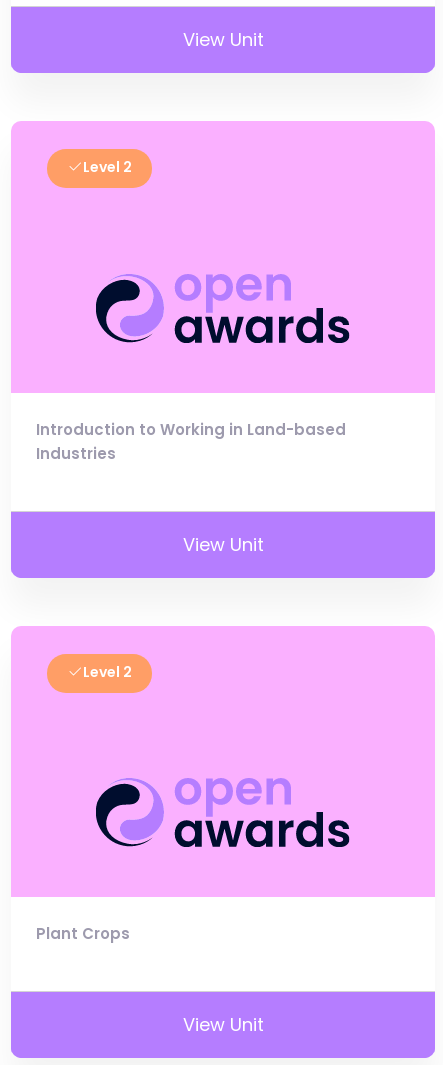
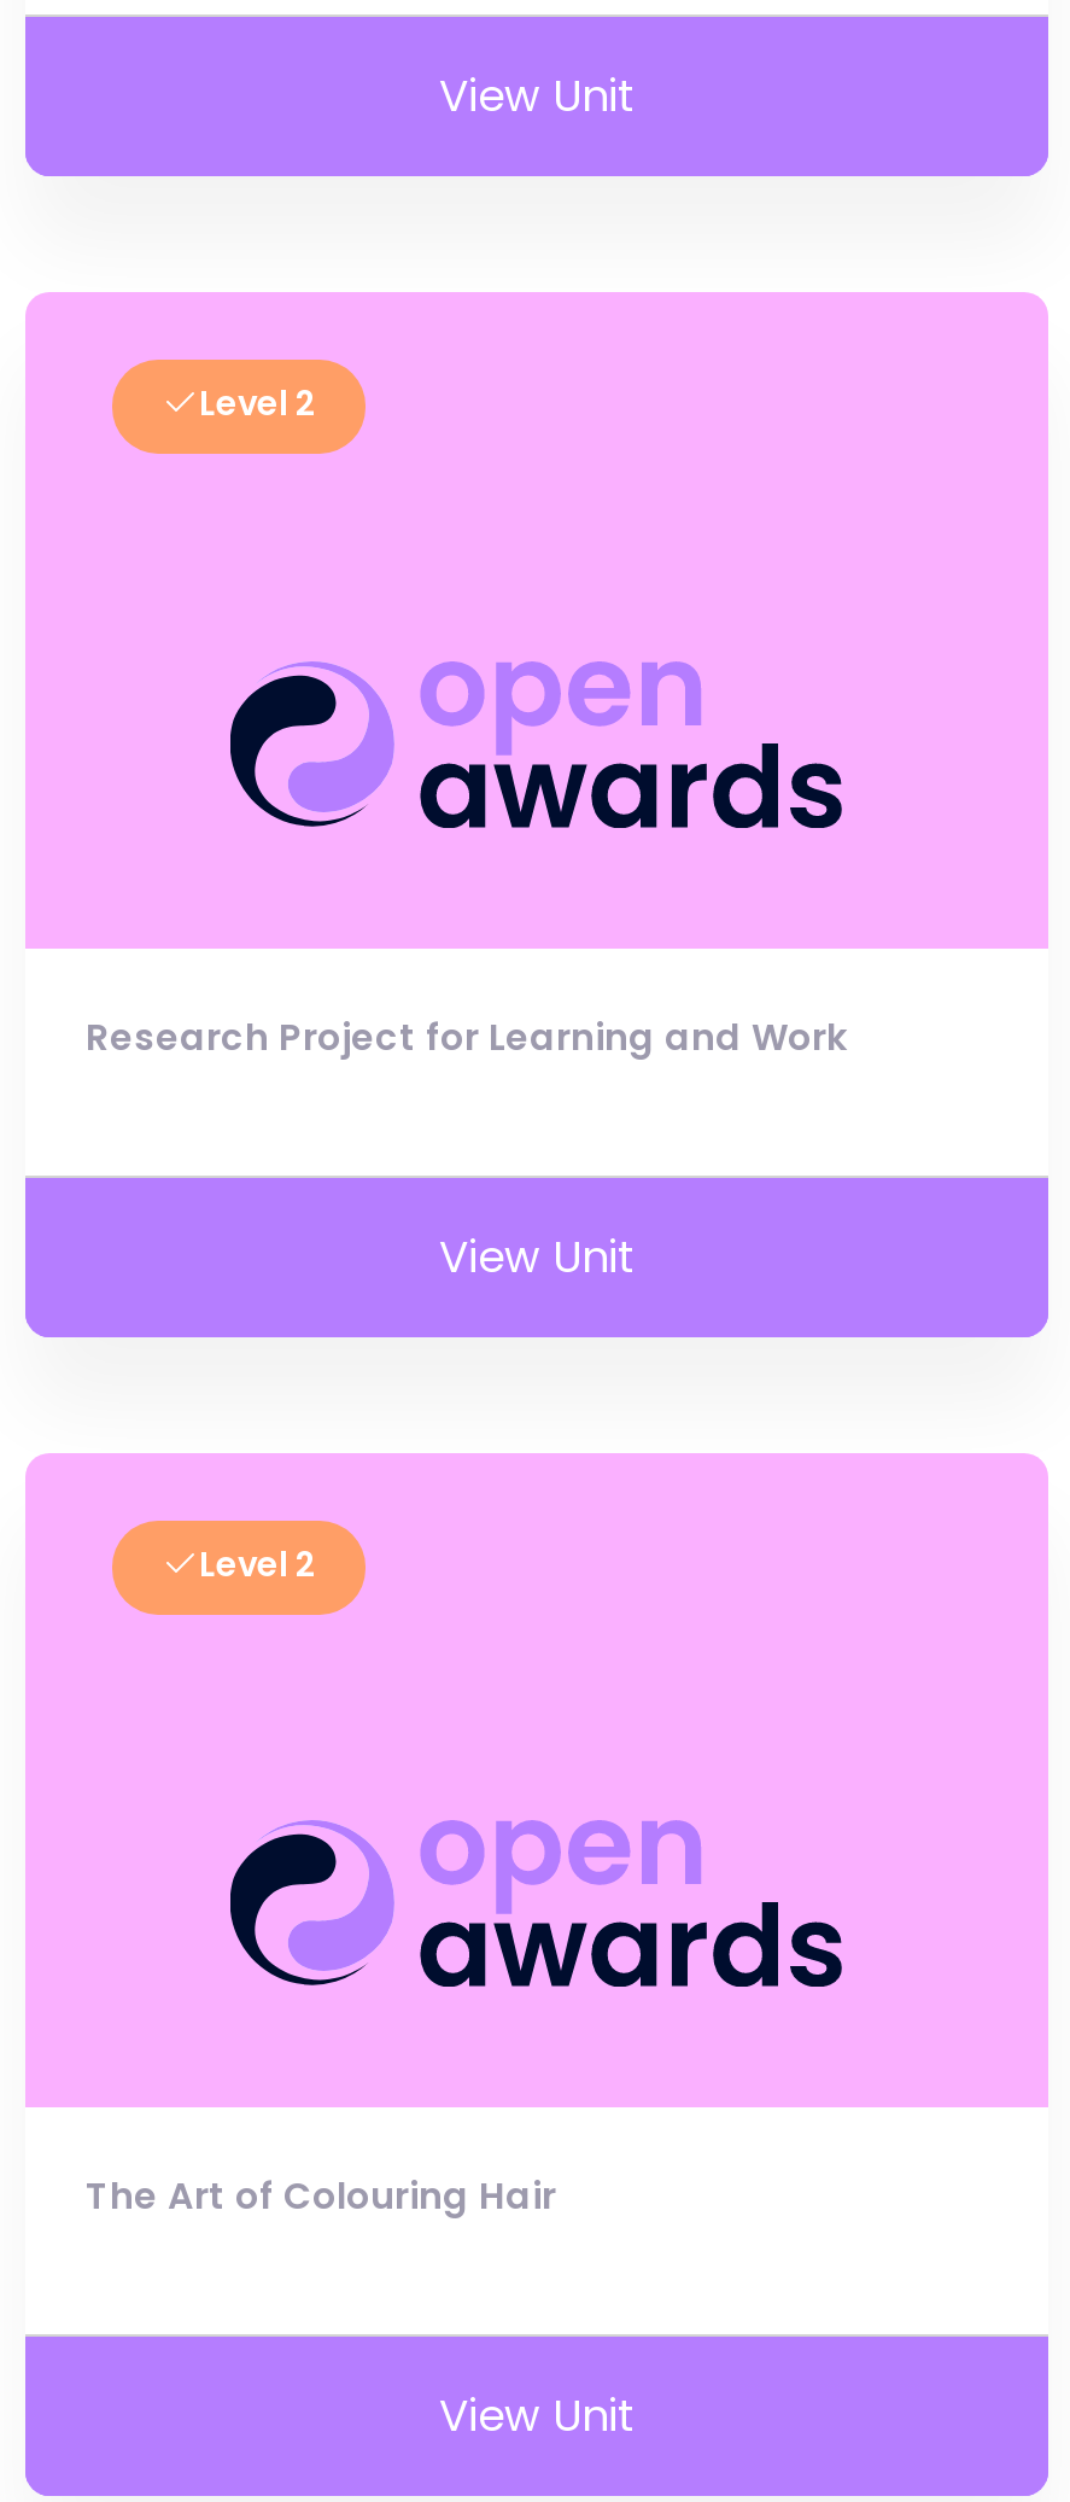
- Introduction to Working in Land-based
- Industries
+ Research Project for Learning and Work

- Plant Crops
+ The Art of Colouring Hair
